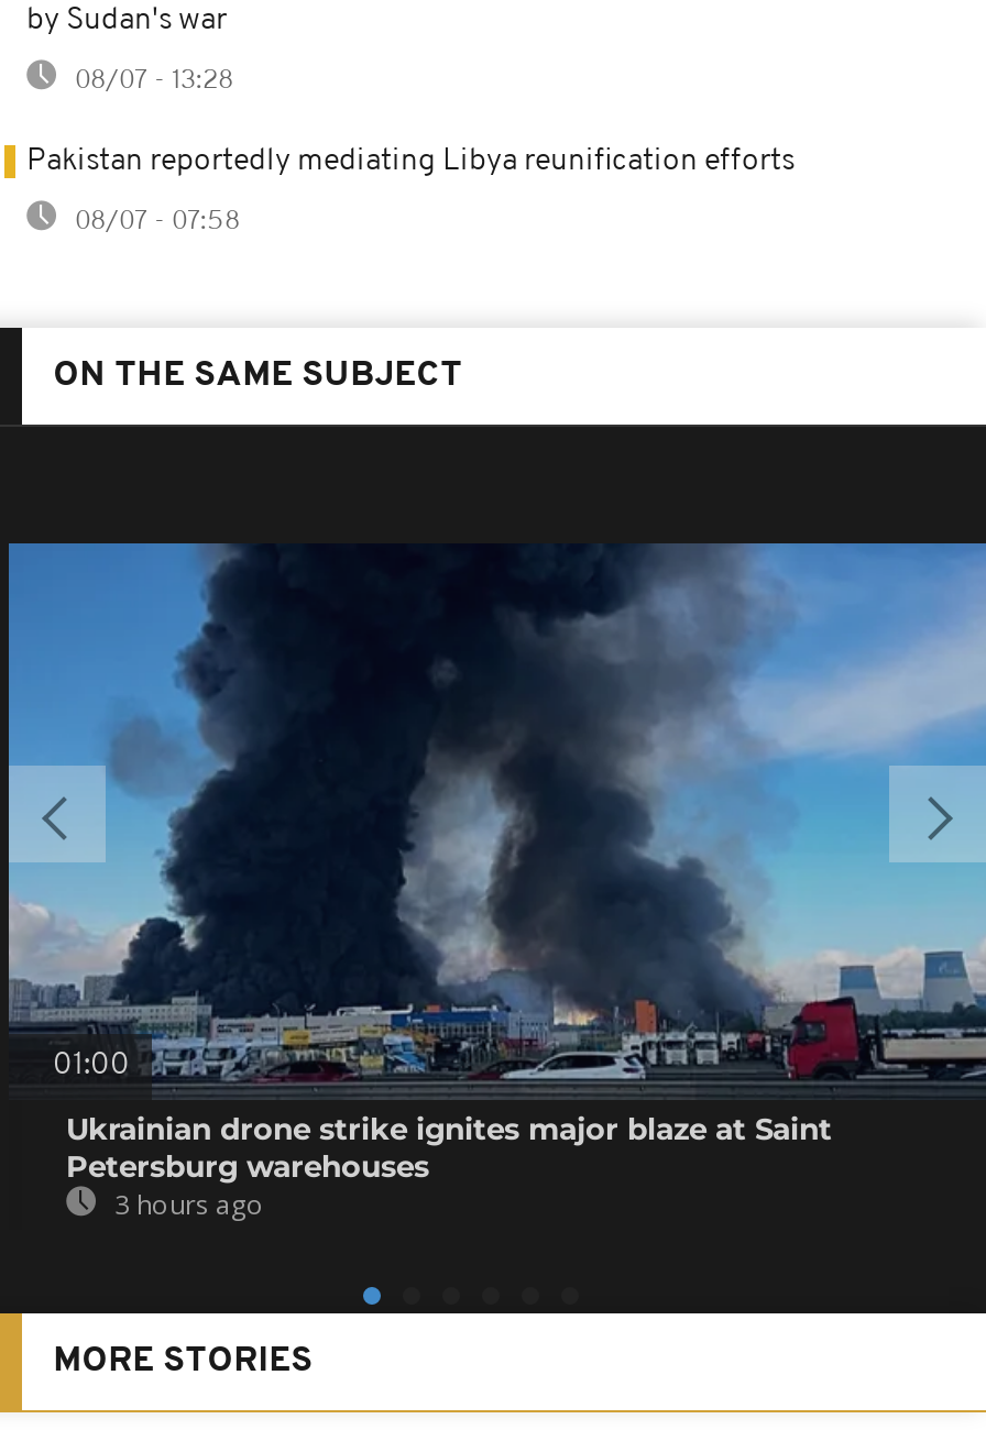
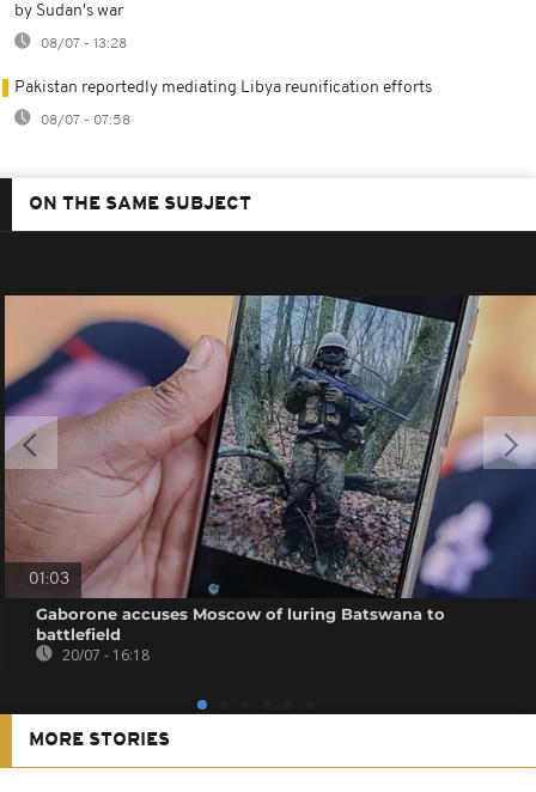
- [image]
- 01:00
+ [image]
+ 01:03

- Ukrainian drone strike ignites major blaze at Saint
- Petersburg warehouses
- 3 hours ago
+ Gaborone accuses Moscow of luring Batswana to
+ battlefield
+ 20/07 - 16:18
